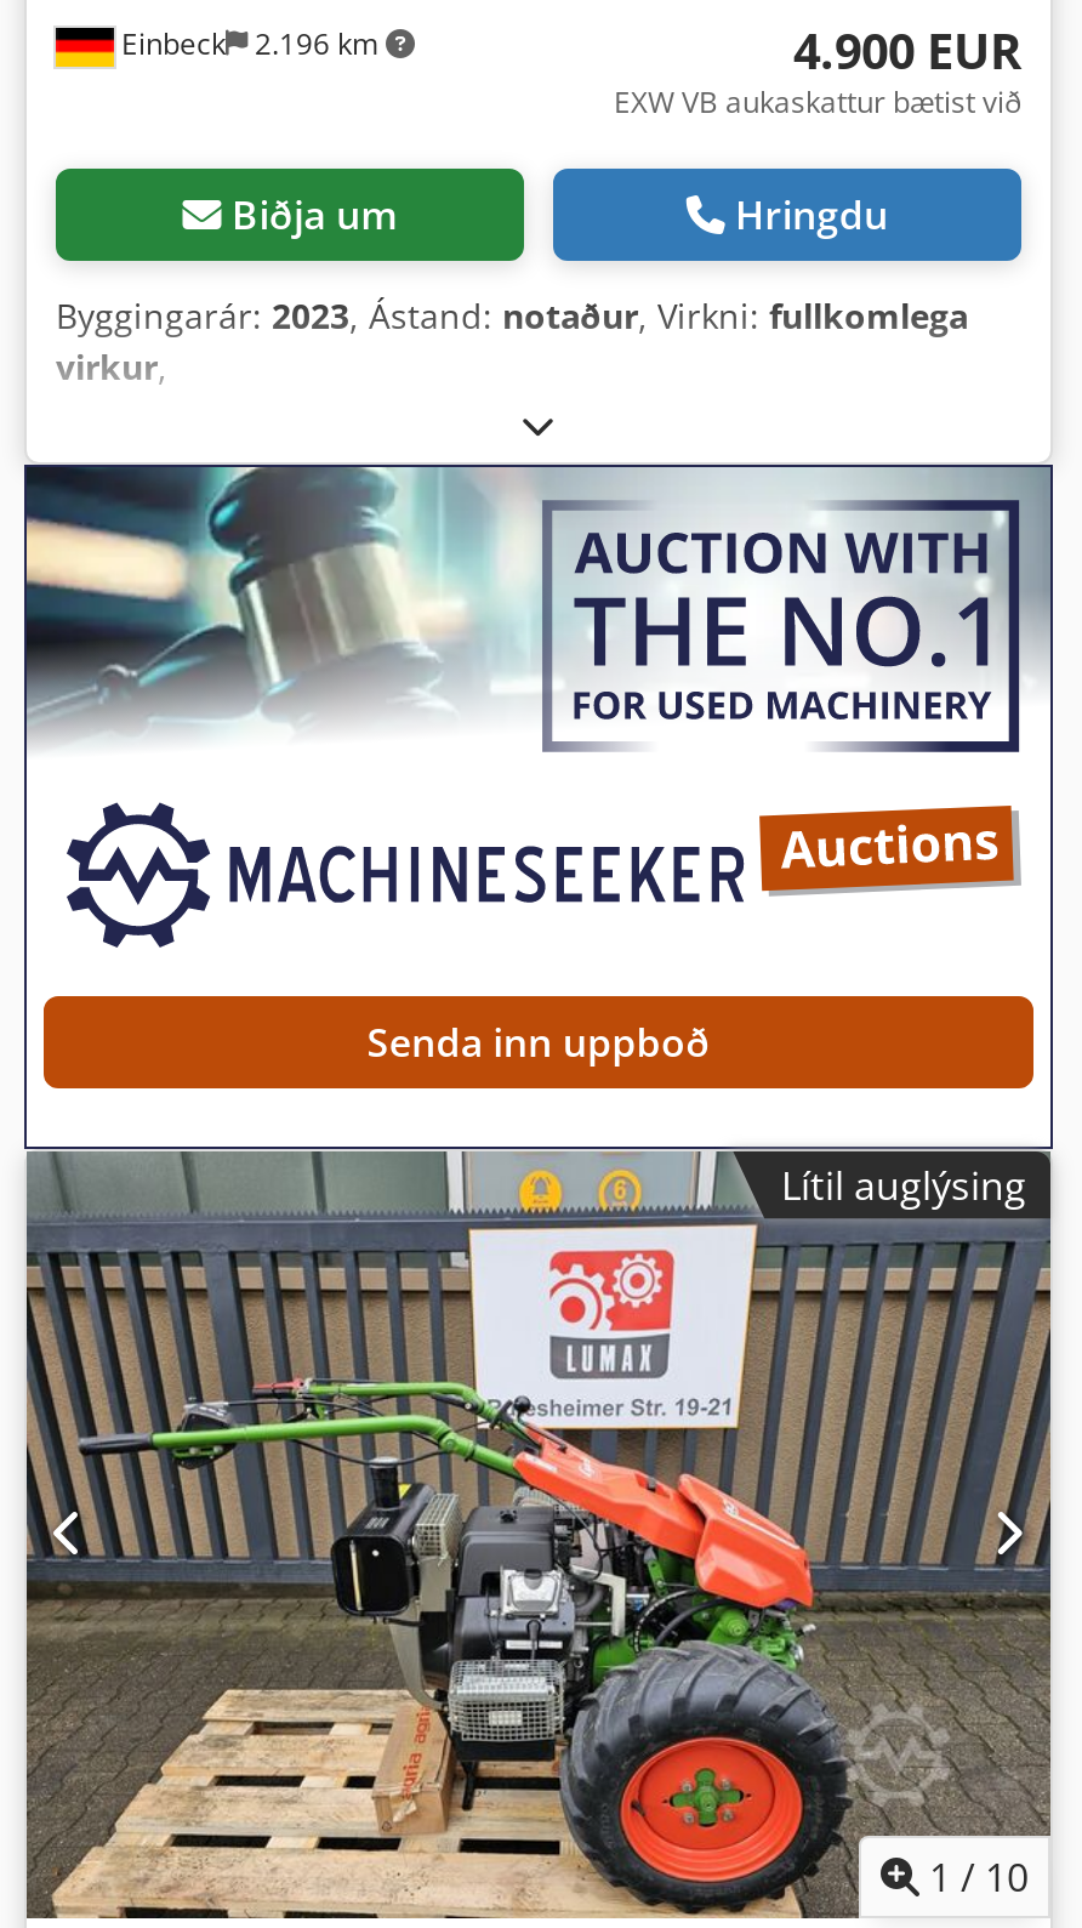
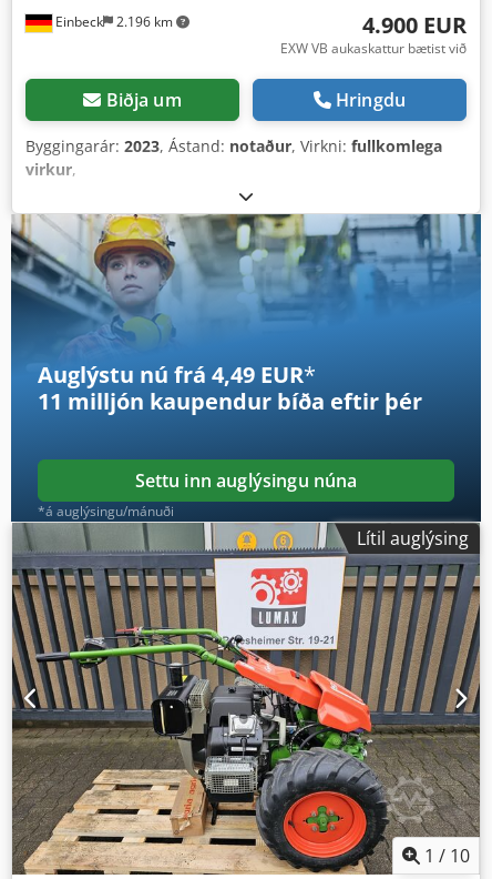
- [image]
- Senda inn uppboð
+ [image]
+ Auglýstu nú frá 4,49 EUR*
+ 11 milljón kaupendur bíða eftir þér
+ Settu inn auglýsingu núna
+ *á auglýsingu/mánuði
